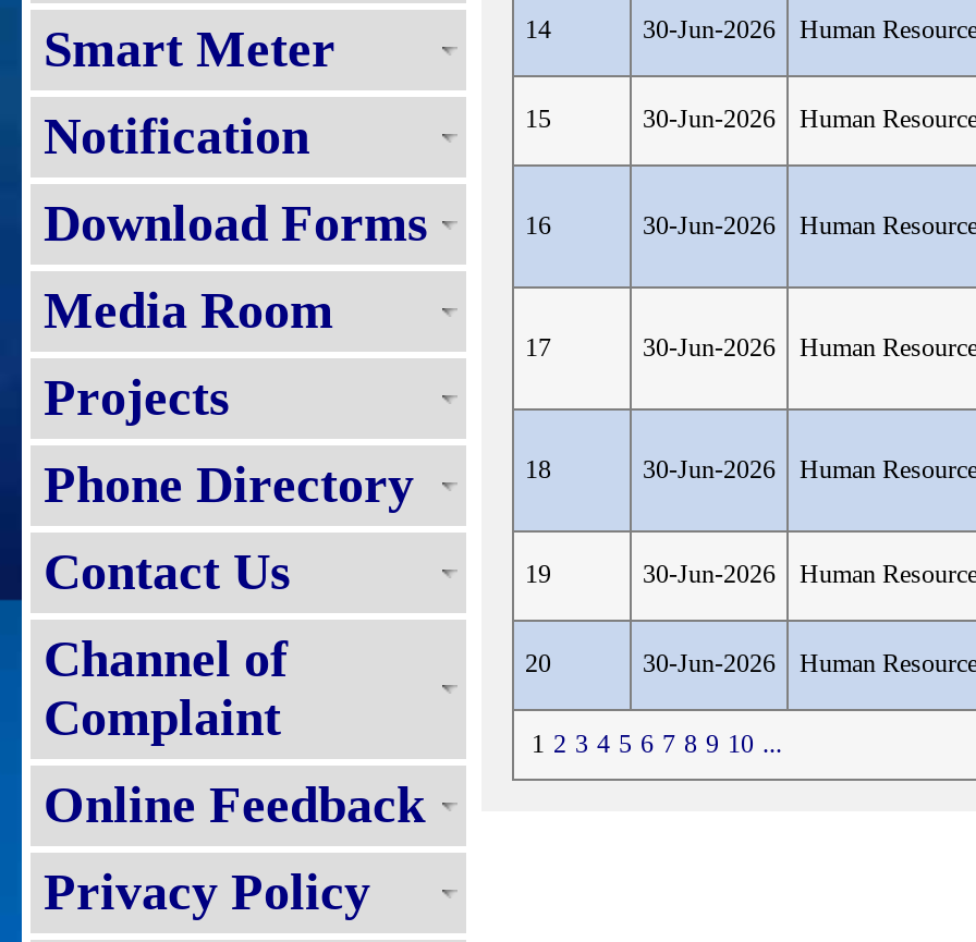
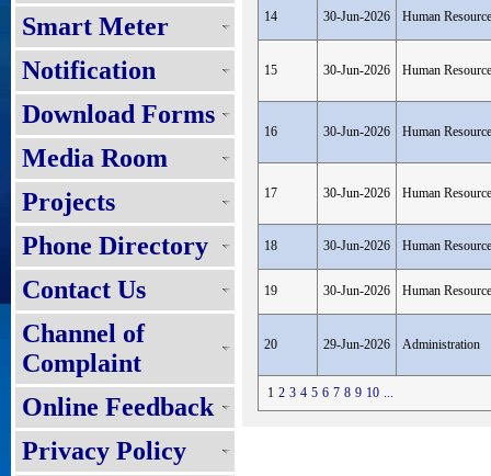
- 30-Jun-2026
- Human Resource
+ 29-Jun-2026
+ Administration
